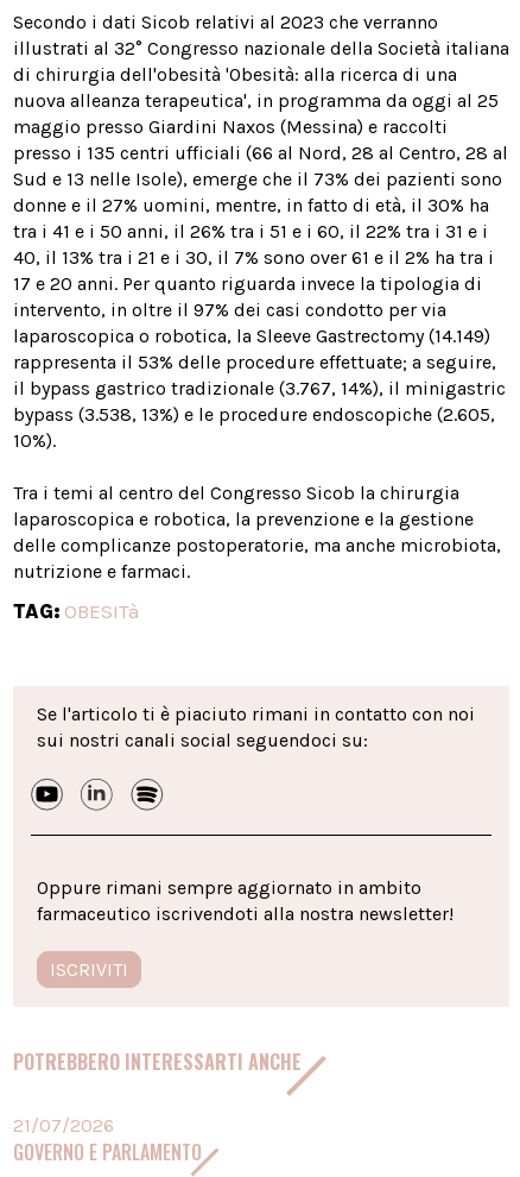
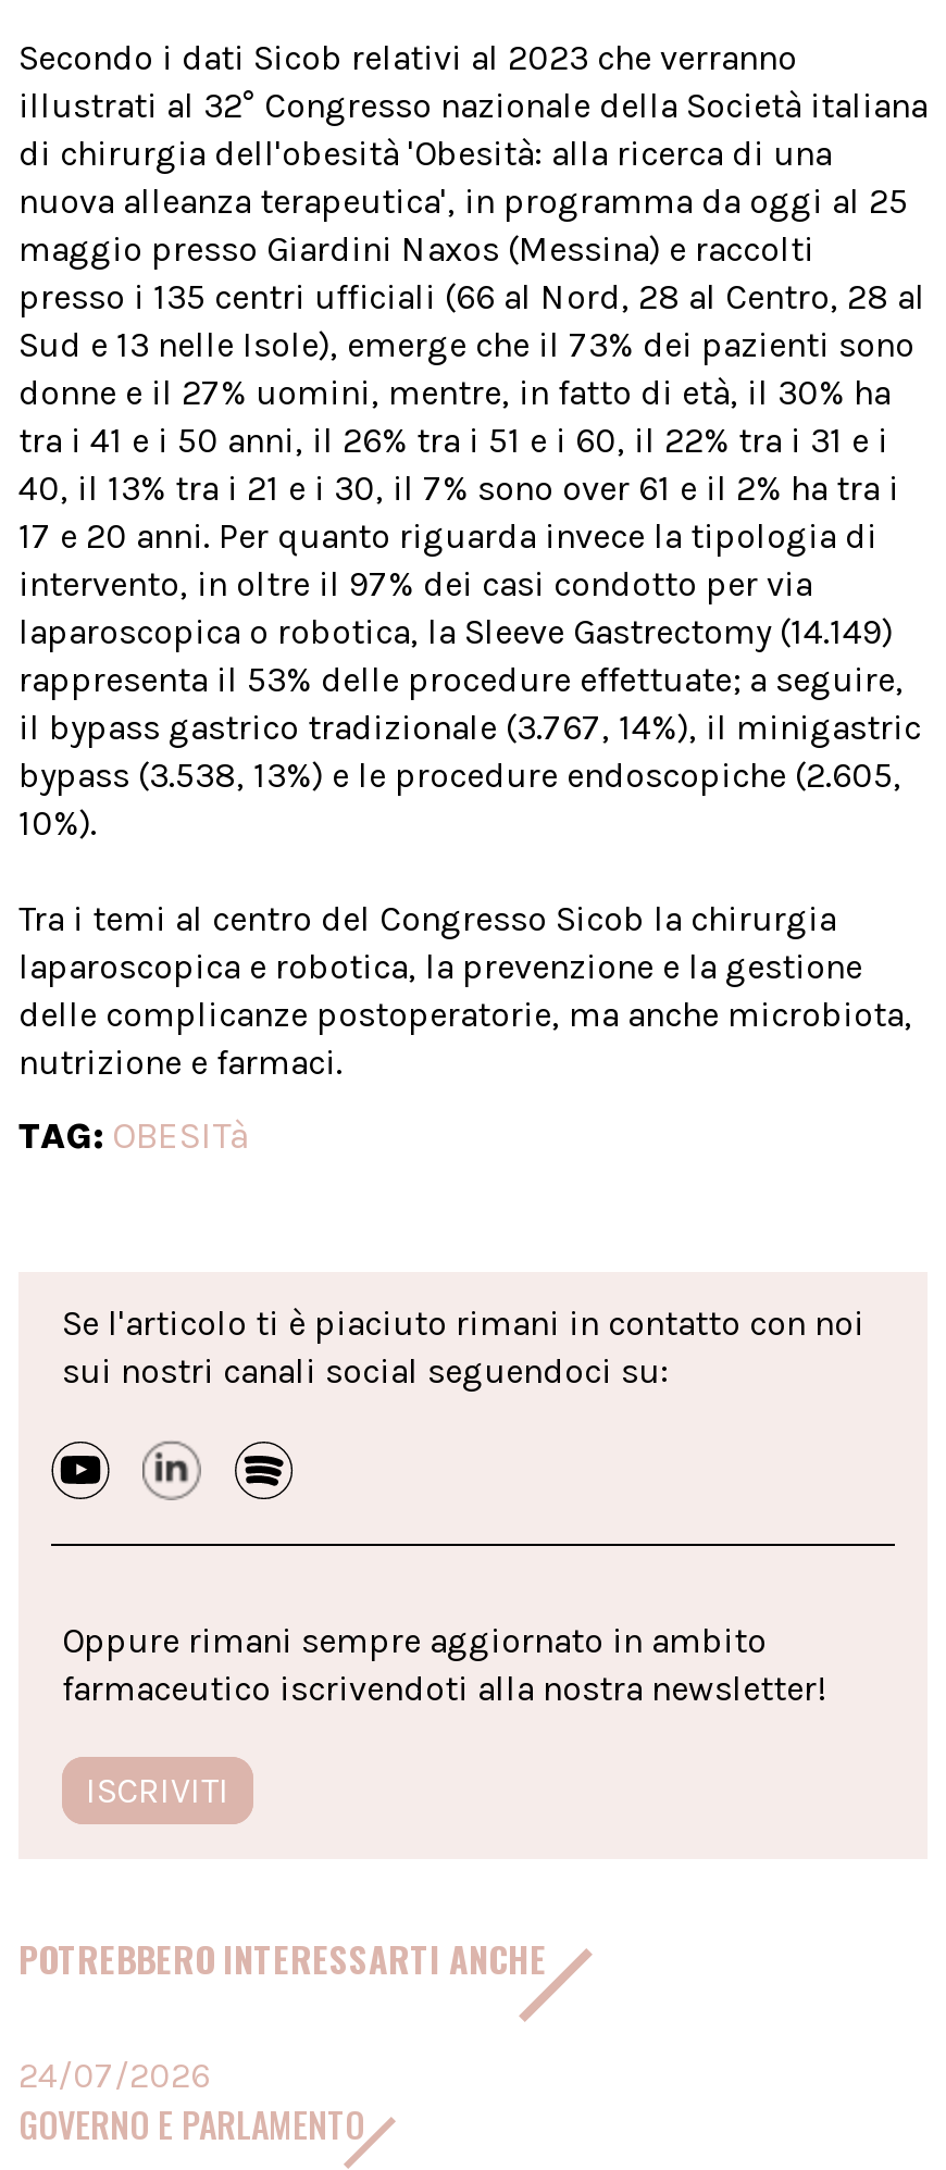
- 21/07/2026
+ 24/07/2026
